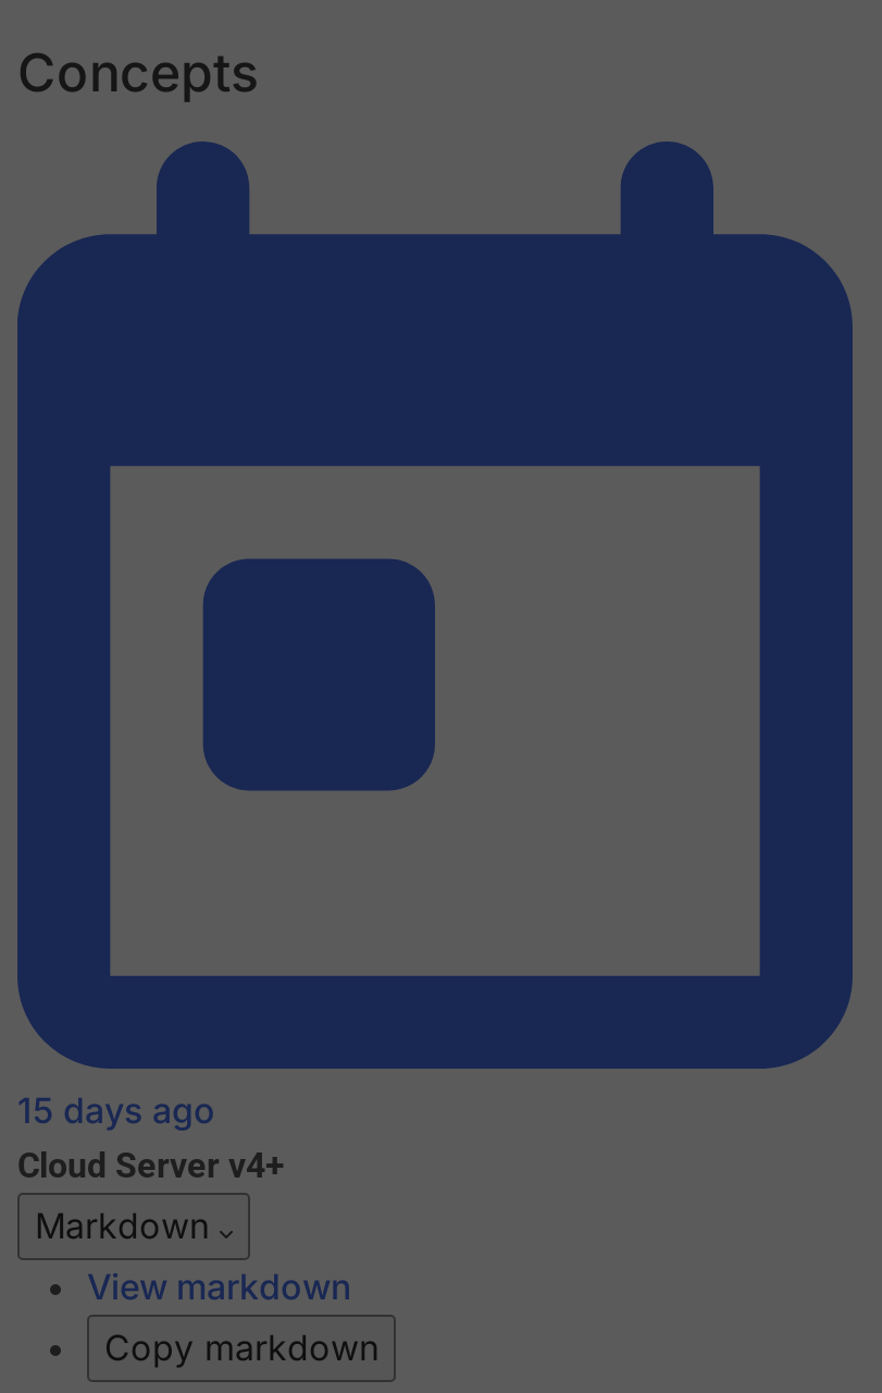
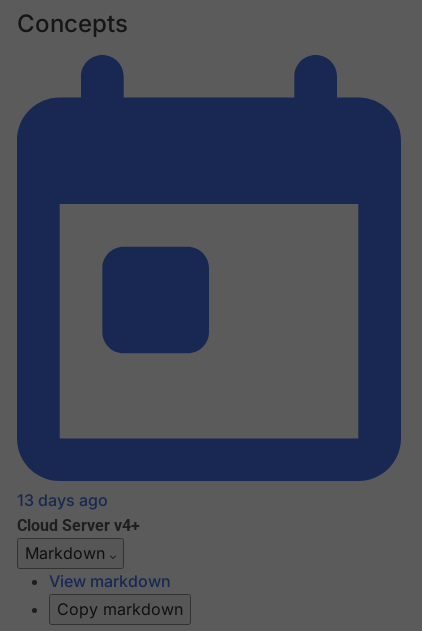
- 15 days ago
+ 13 days ago
